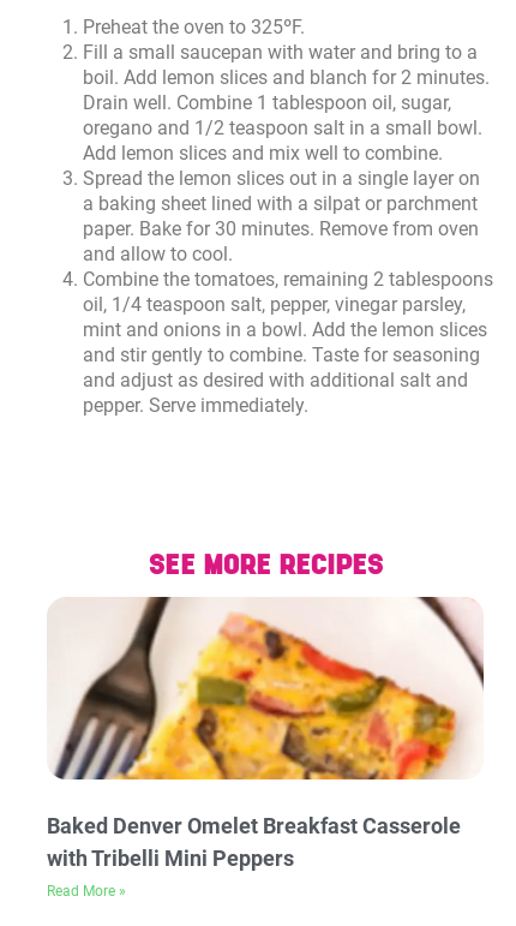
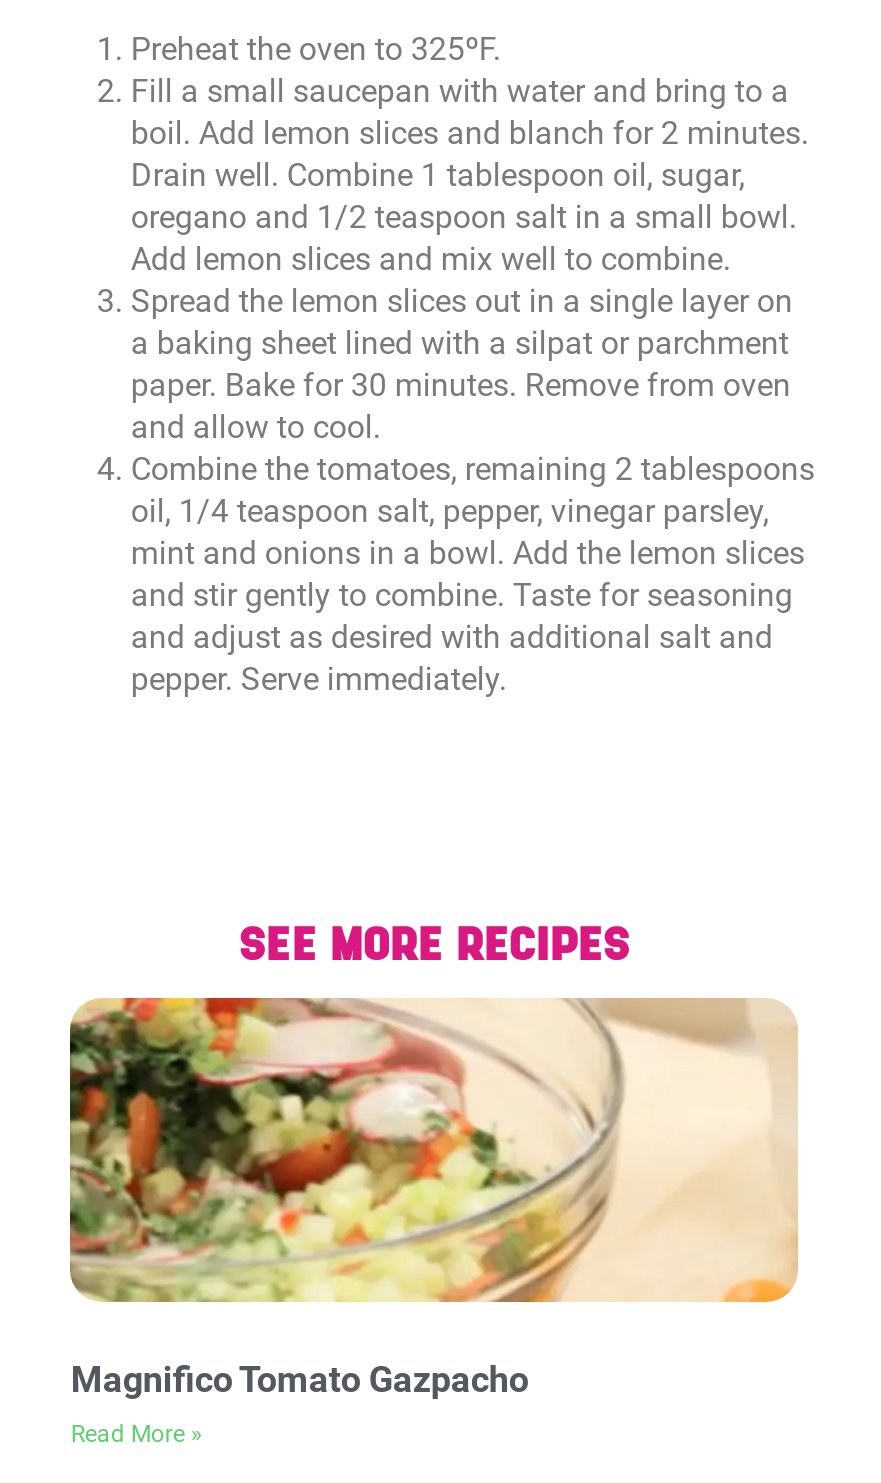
- [image]
- Baked Denver Omelet Breakfast Casserole
- with Tribelli Mini Peppers
+ [image]
+ Magnifico Tomato Gazpacho
